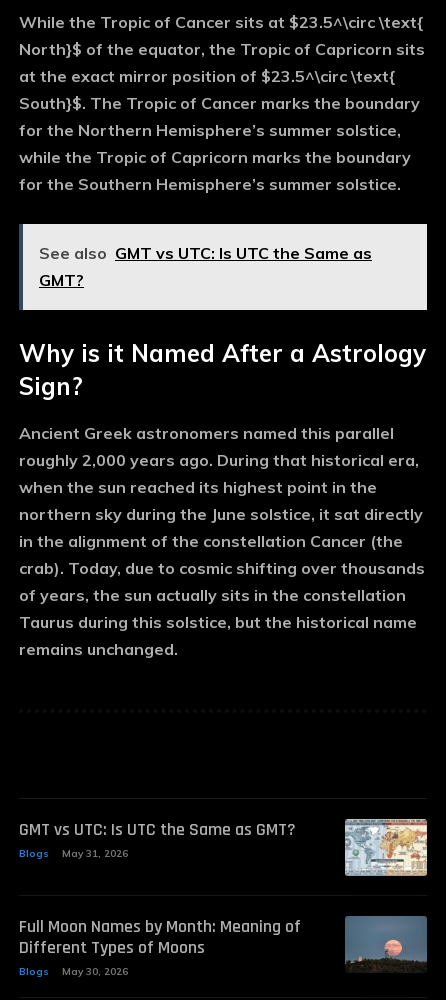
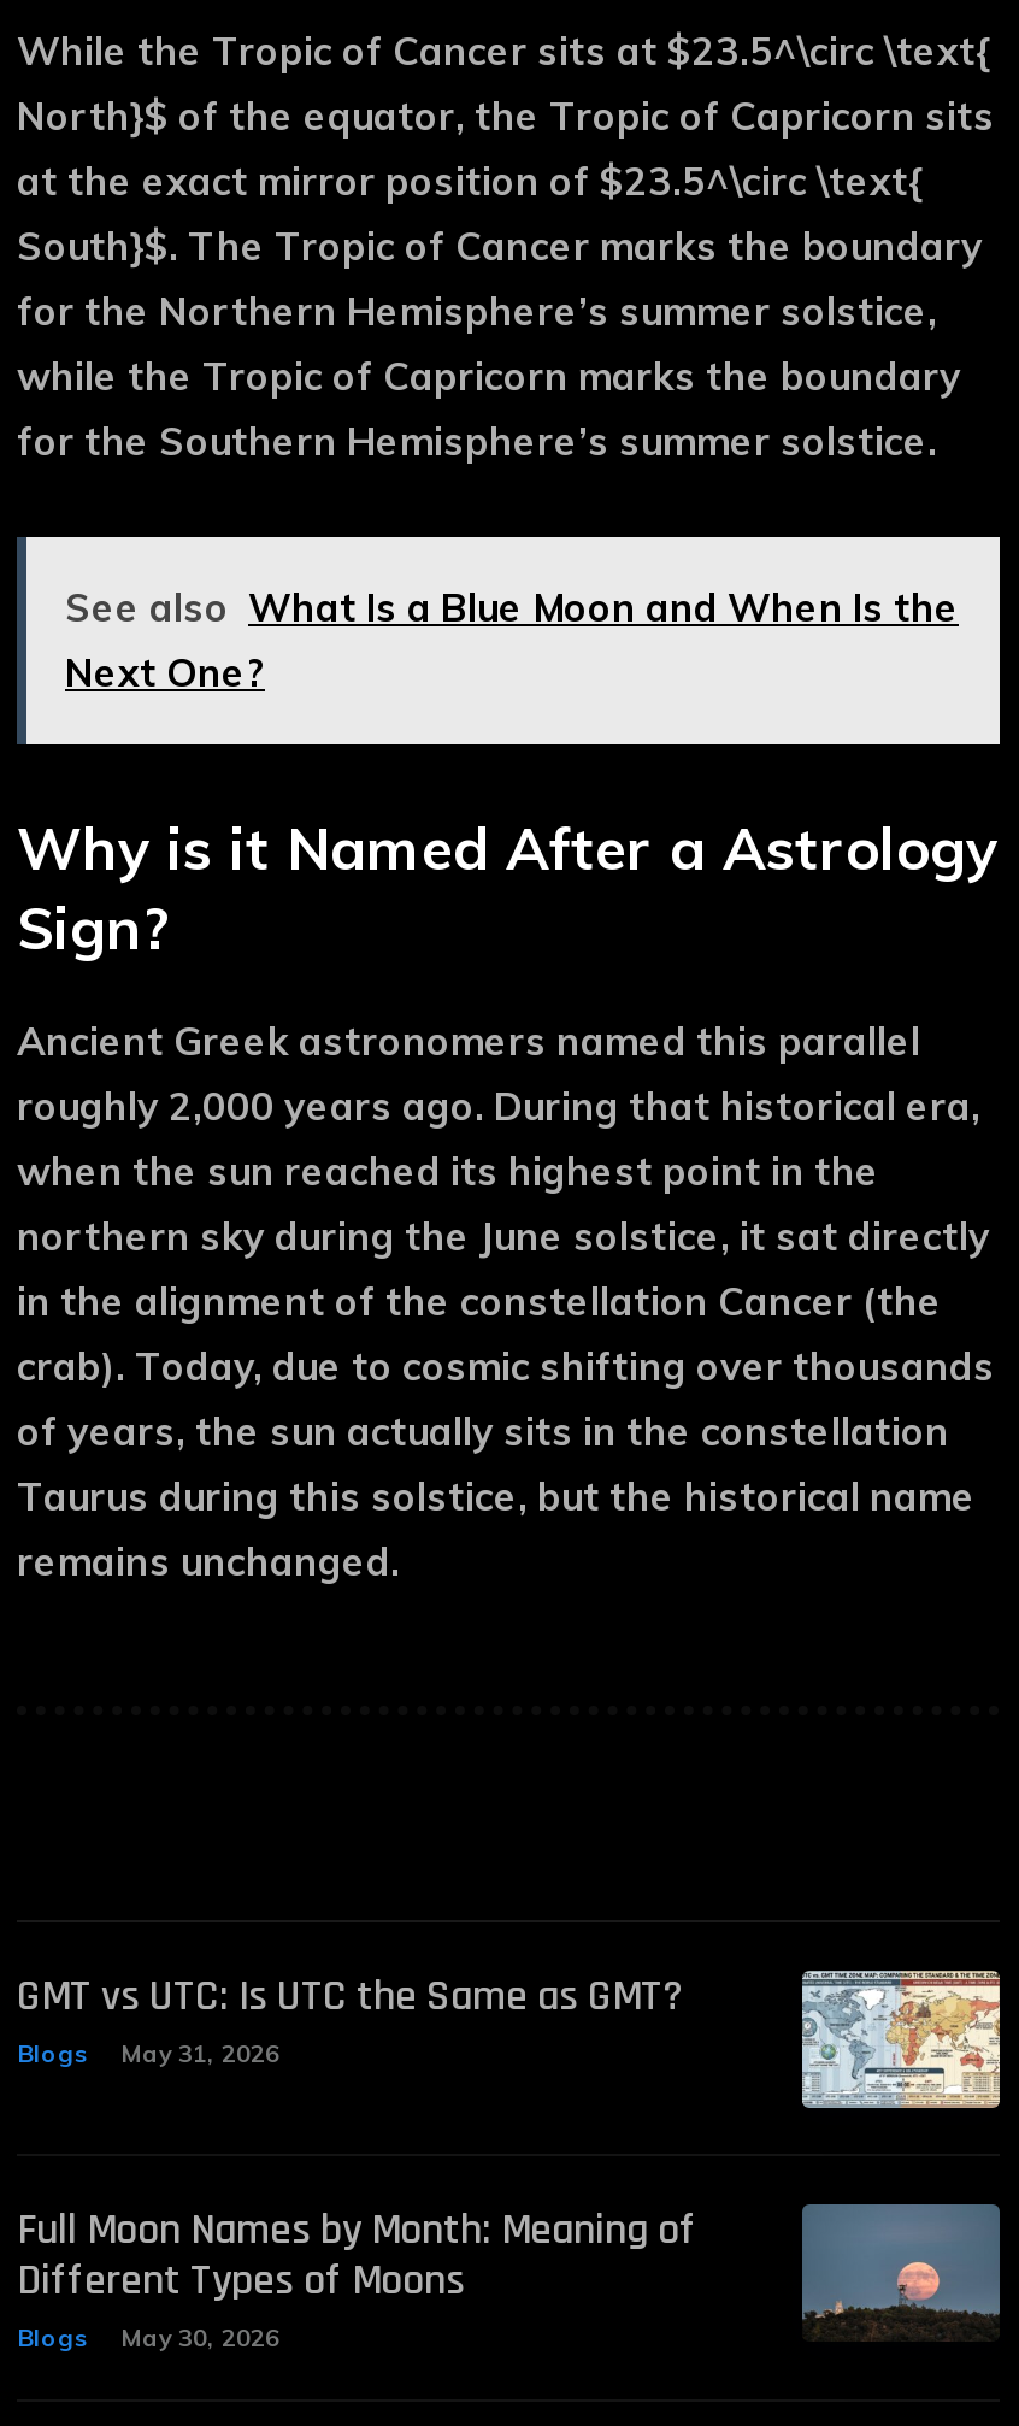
- See also GMT vs UTC: Is UTC the Same as
- GMT?
+ See also What Is a Blue Moon and When Is the
+ Next One?
